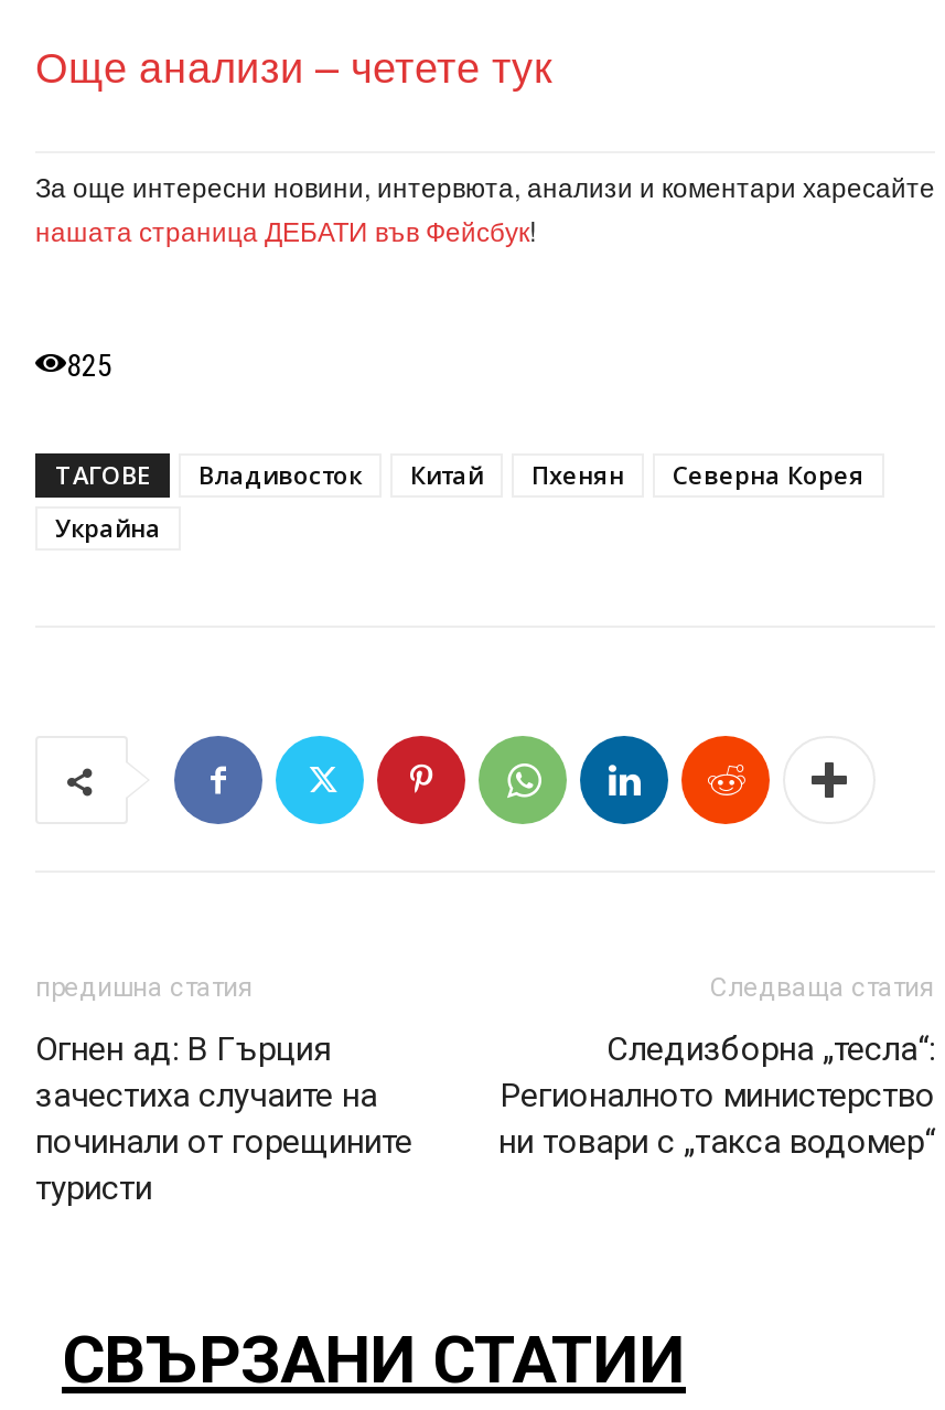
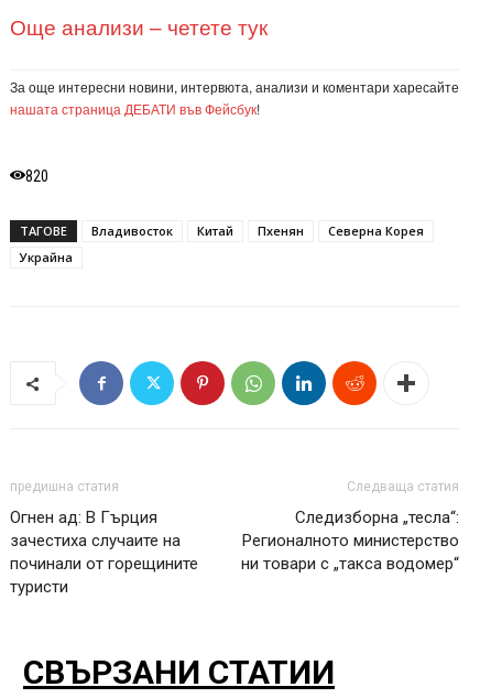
- 825
+ 820
